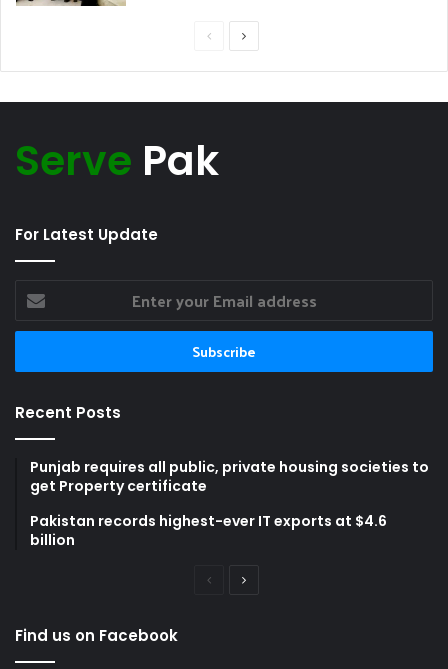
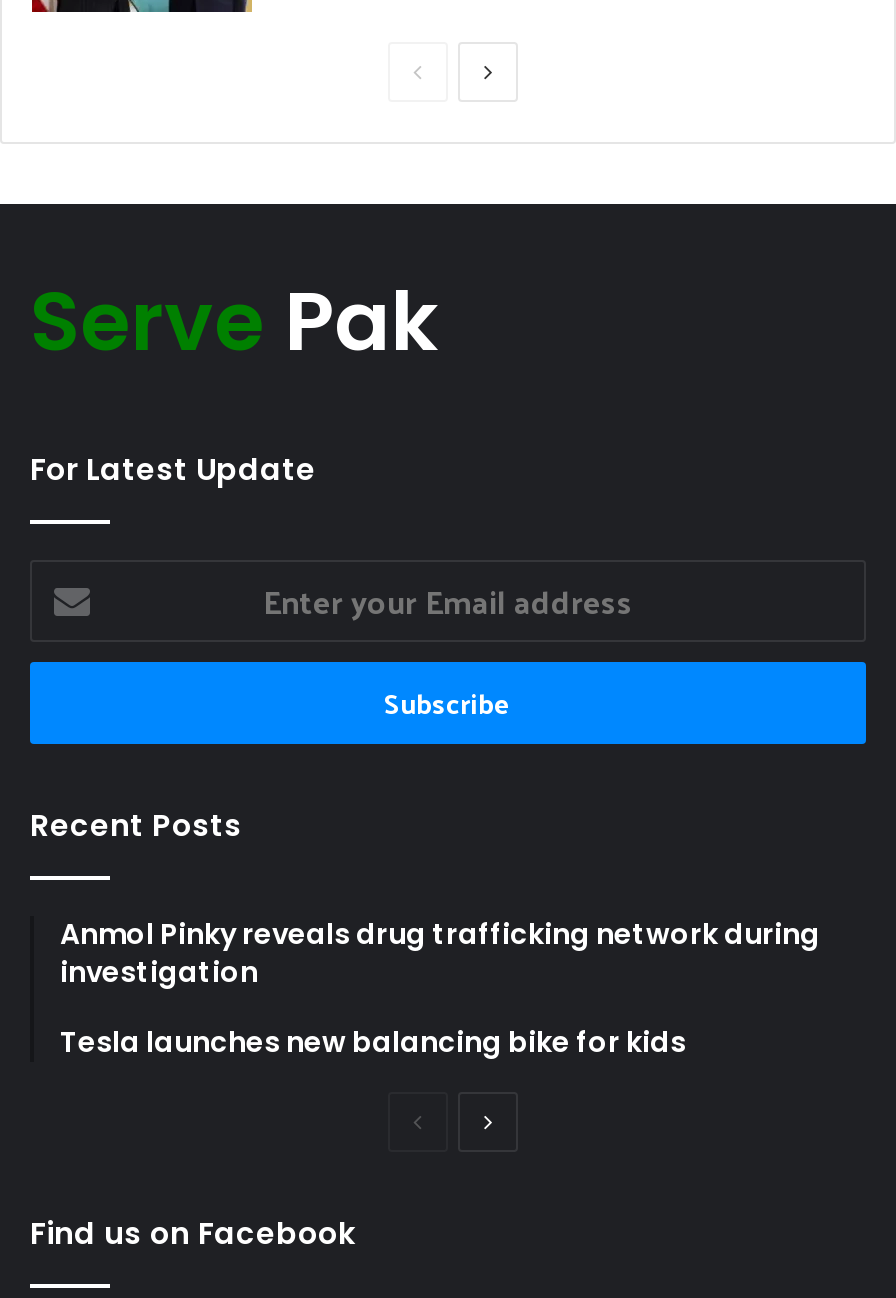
- Punjab requires all public, private housing societies to
- get Property certificate
+ Anmol Pinky reveals drug trafficking network during
+ investigation

- Pakistan records highest-ever IT exports at $4.6
- billion
+ Tesla launches new balancing bike for kids
